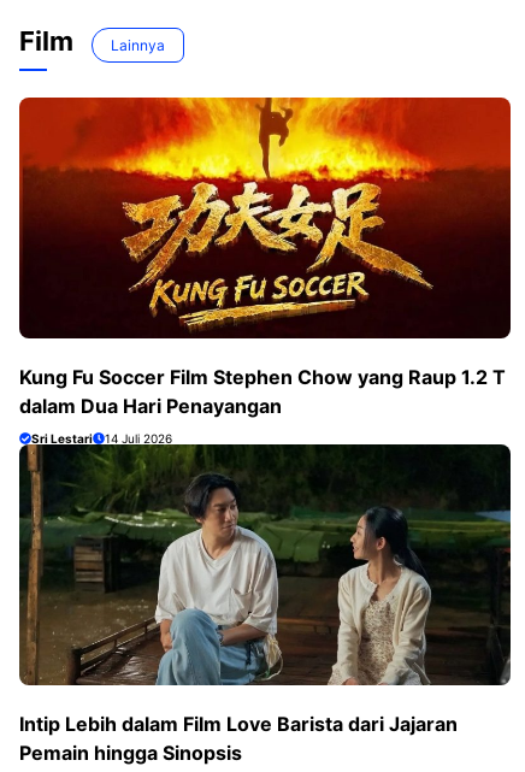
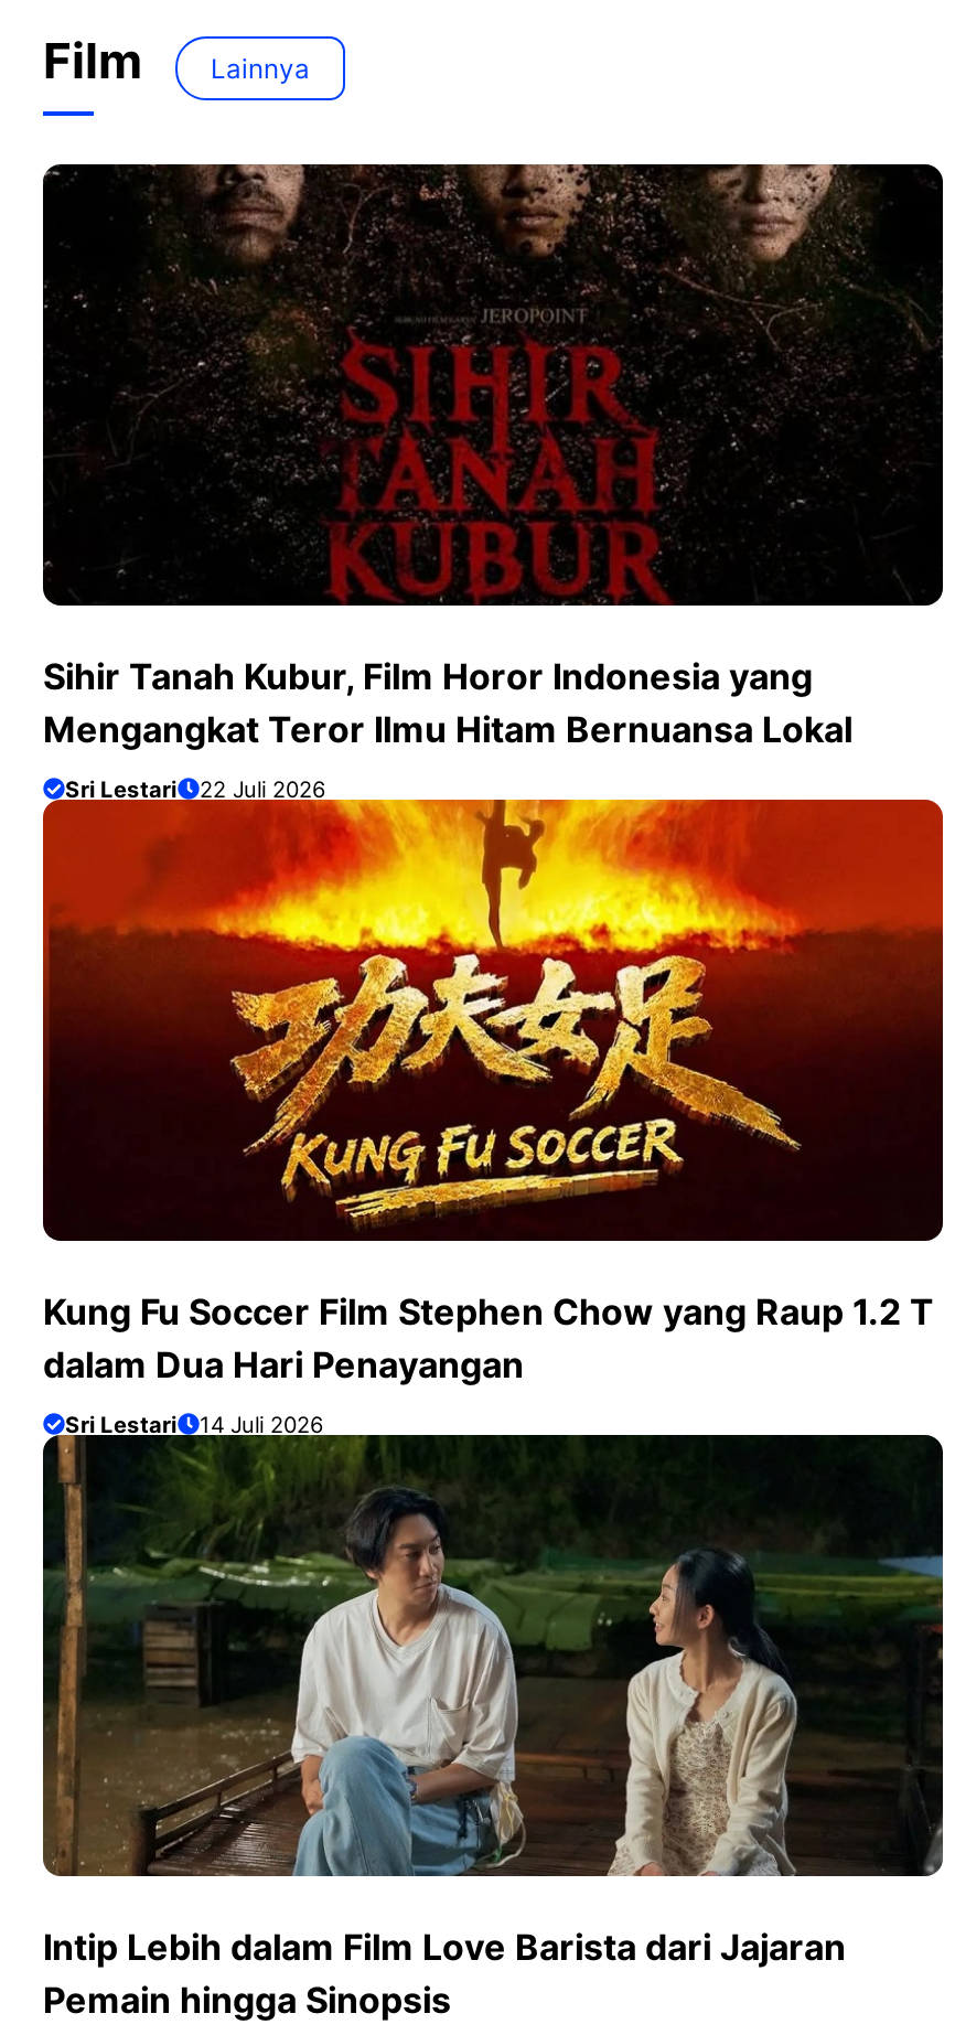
+ [image]
+ Sihir Tanah Kubur, Film Horor Indonesia yang
+ Mengangkat Teror Ilmu Hitam Bernuansa Lokal
+ Sri Lestari
+ 22 Juli 2026
